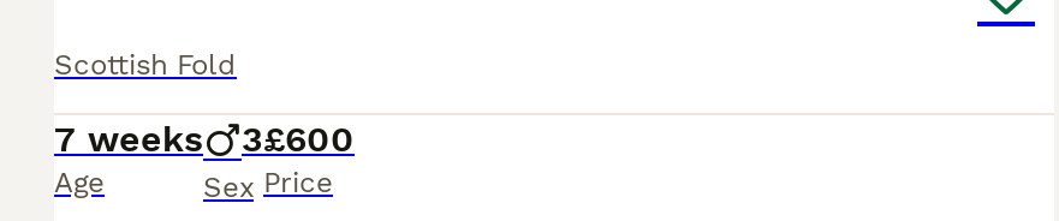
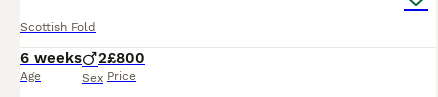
- 7 weeks
+ 6 weeks

- 3
+ 2

- £600
+ £800
